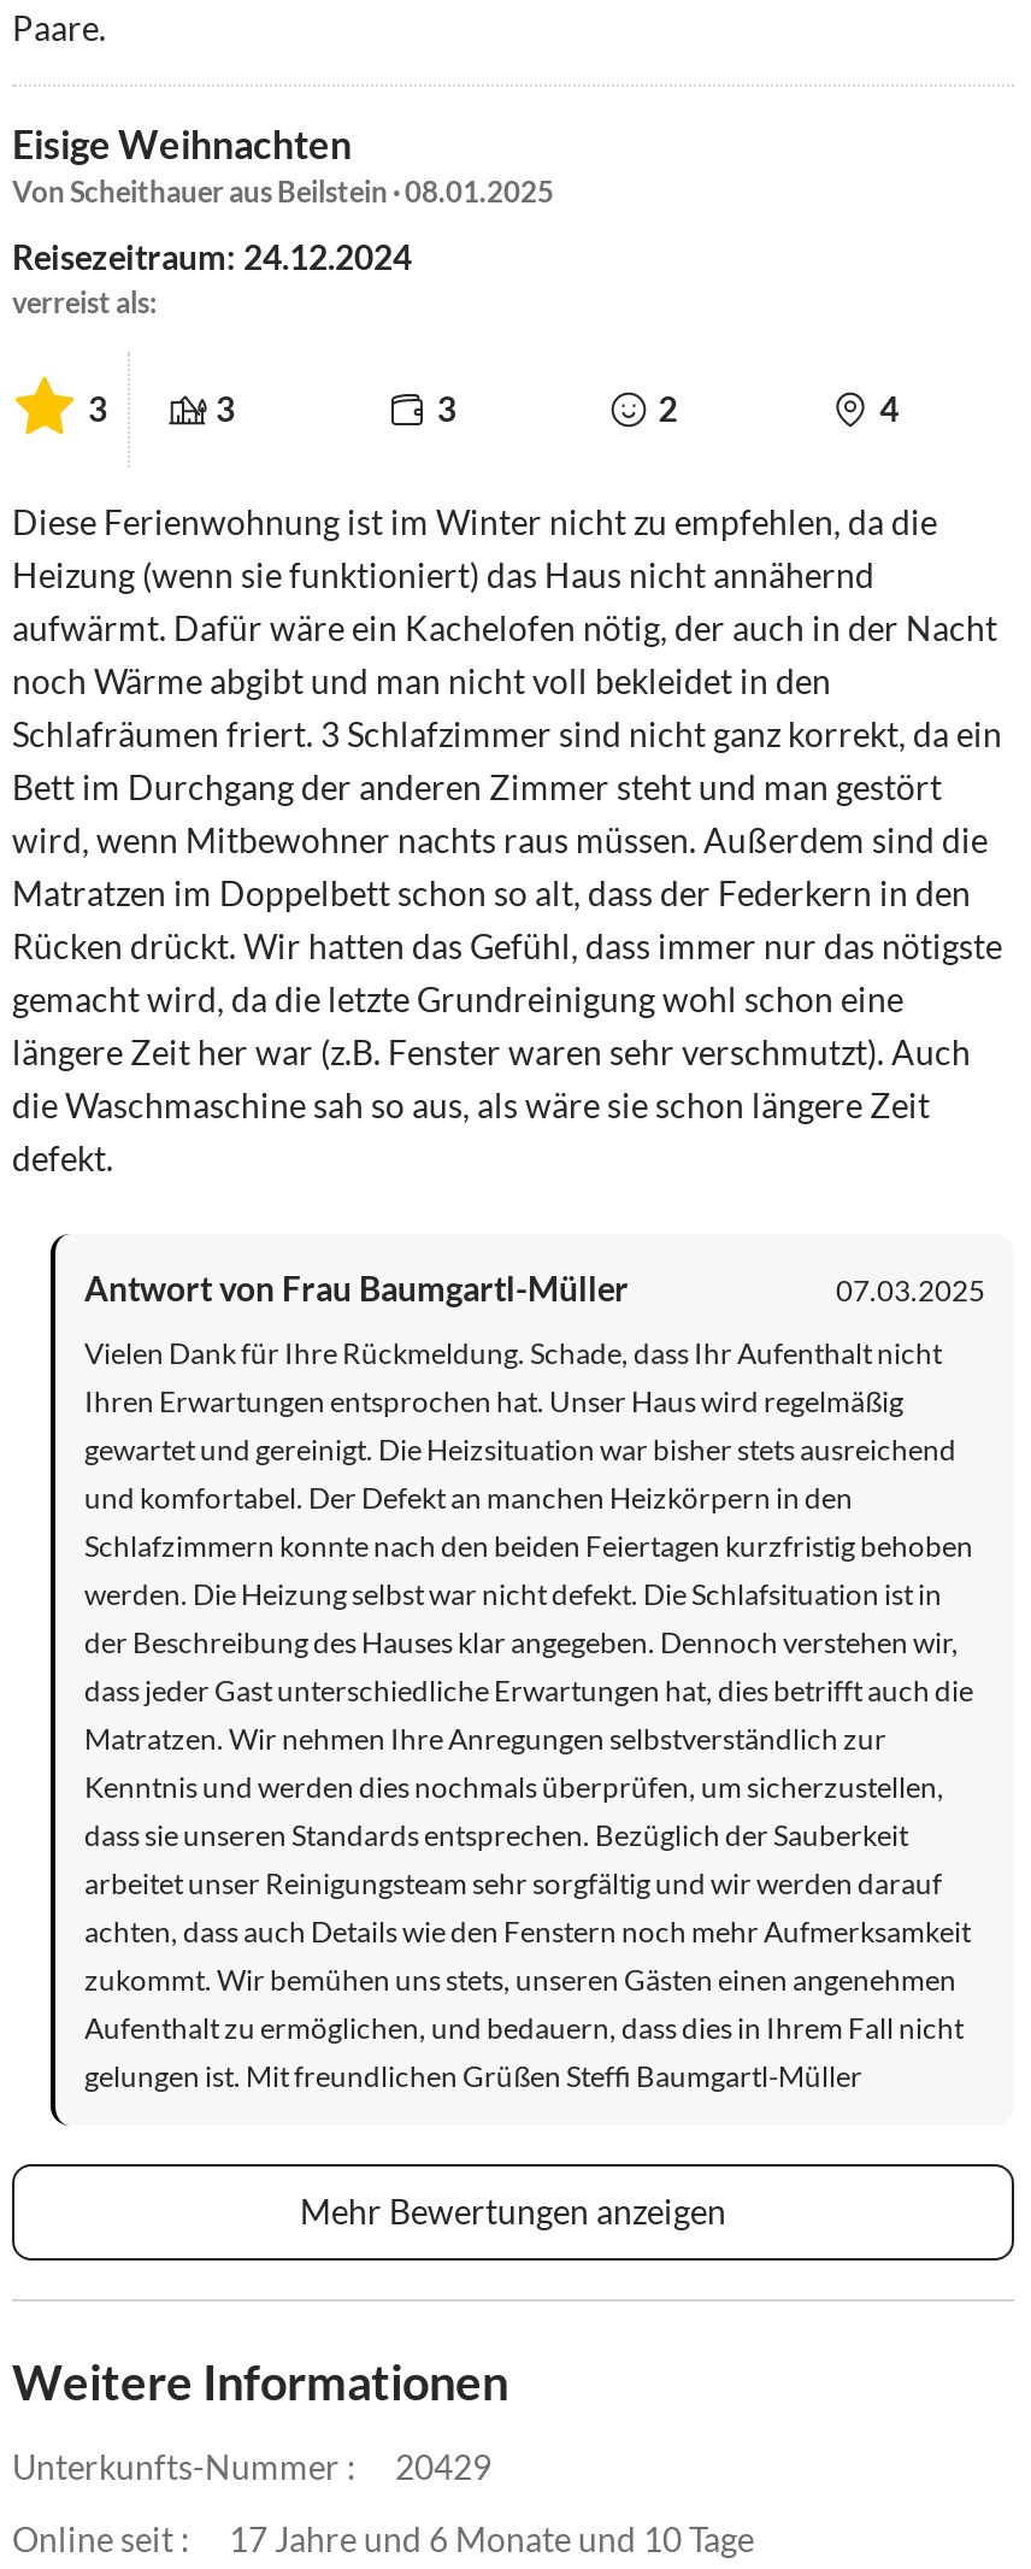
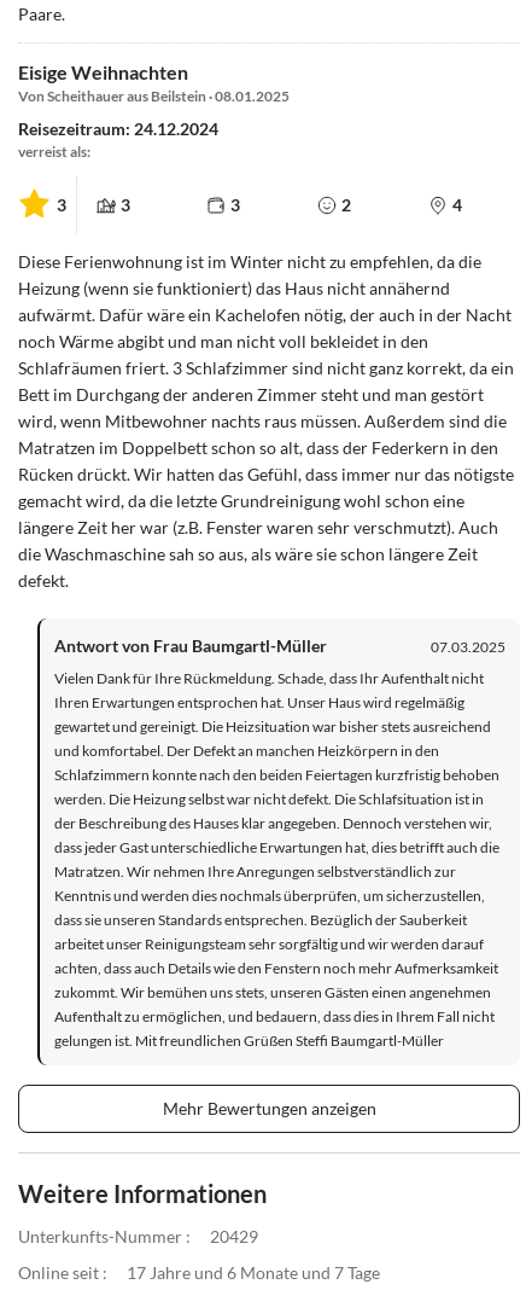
- 17 Jahre und 6 Monate und 10 Tage
+ 17 Jahre und 6 Monate und 7 Tage
